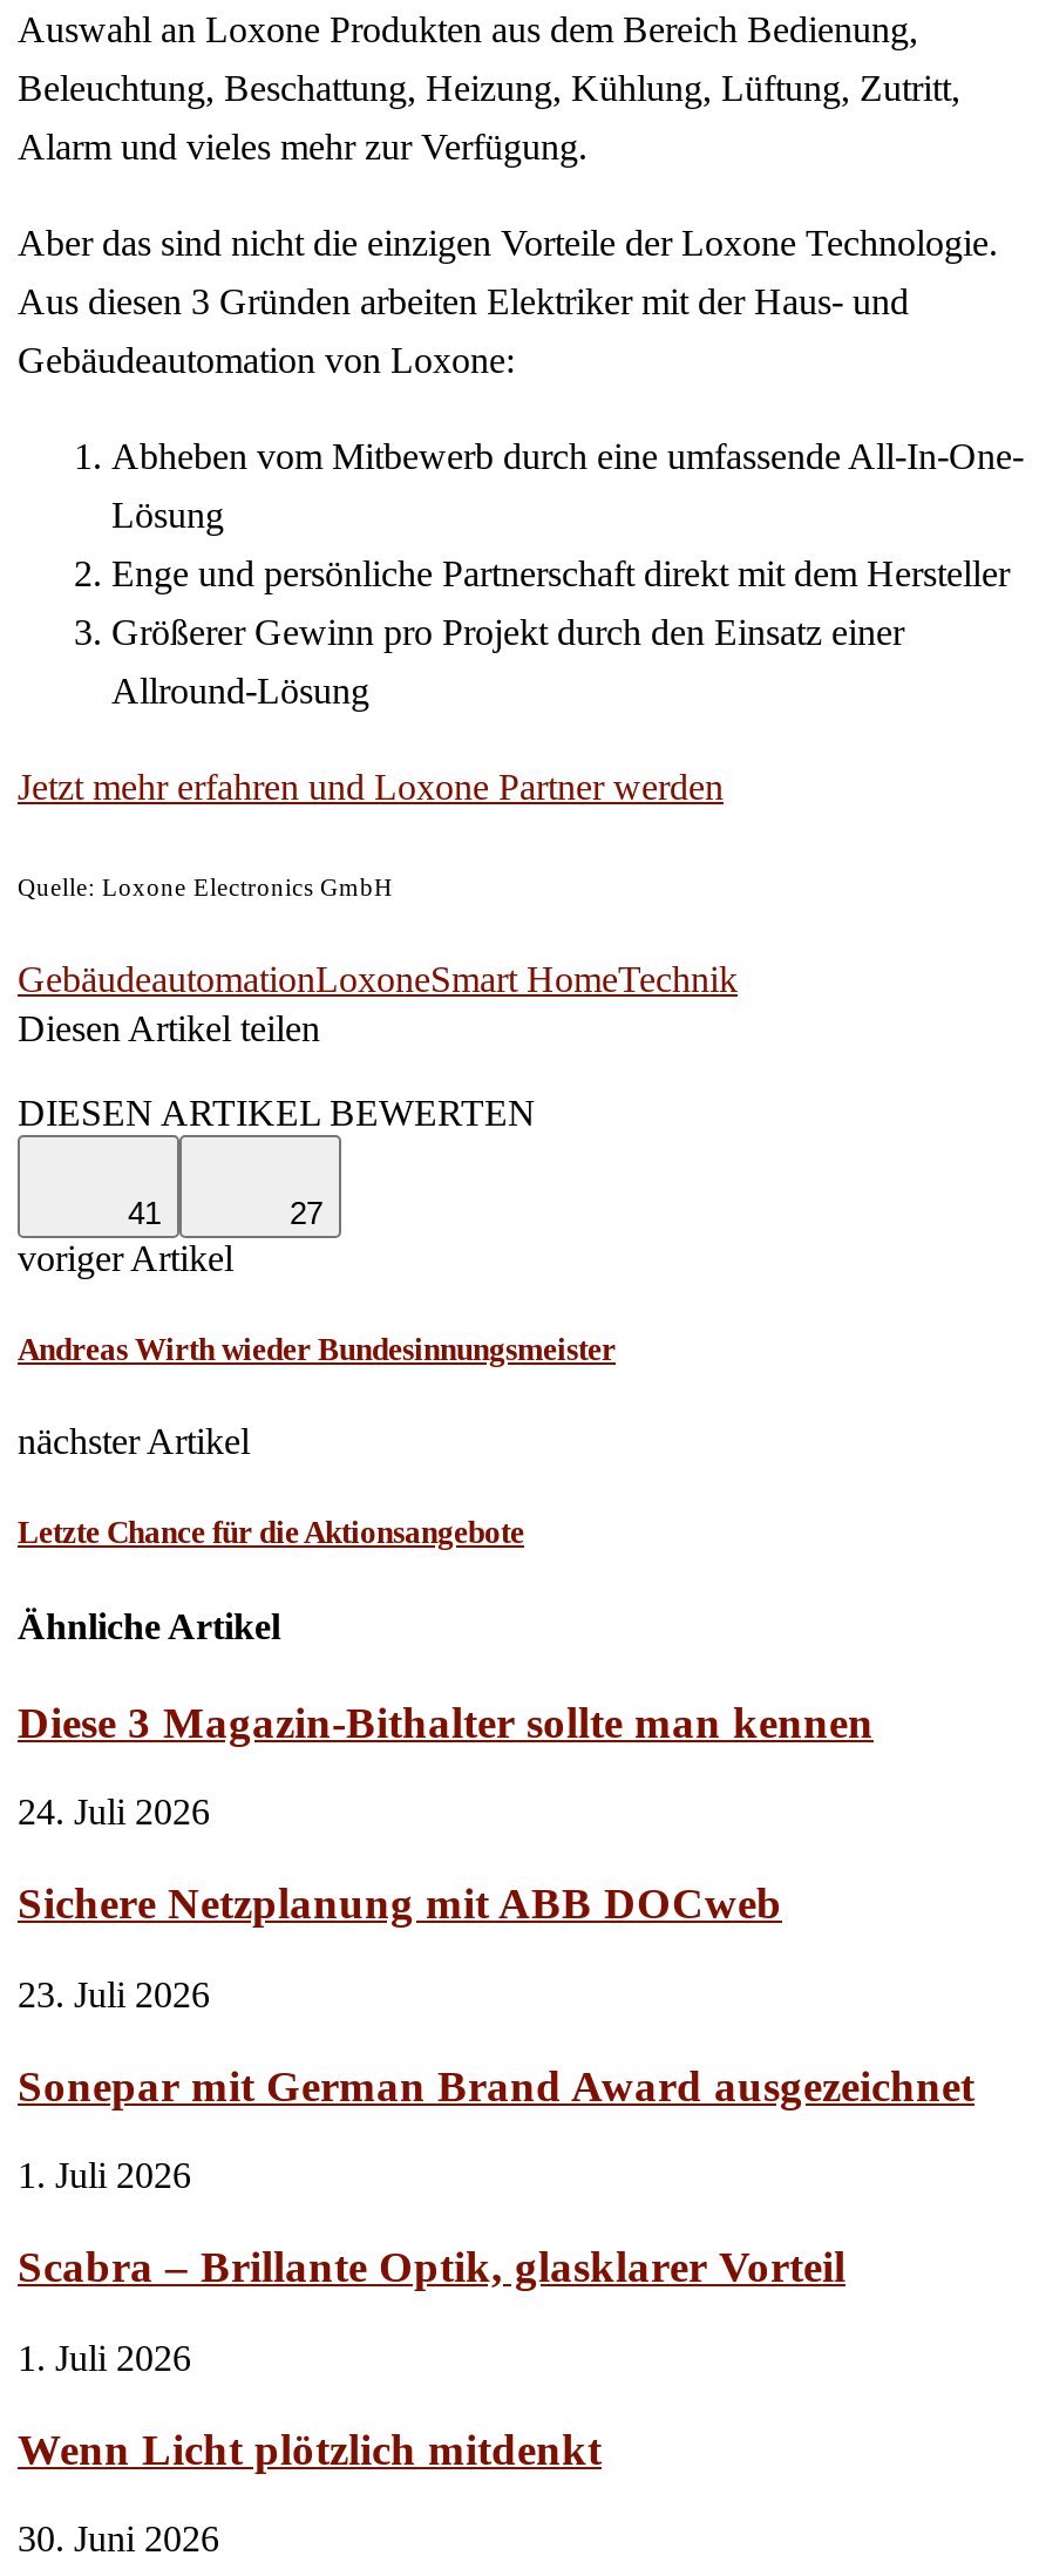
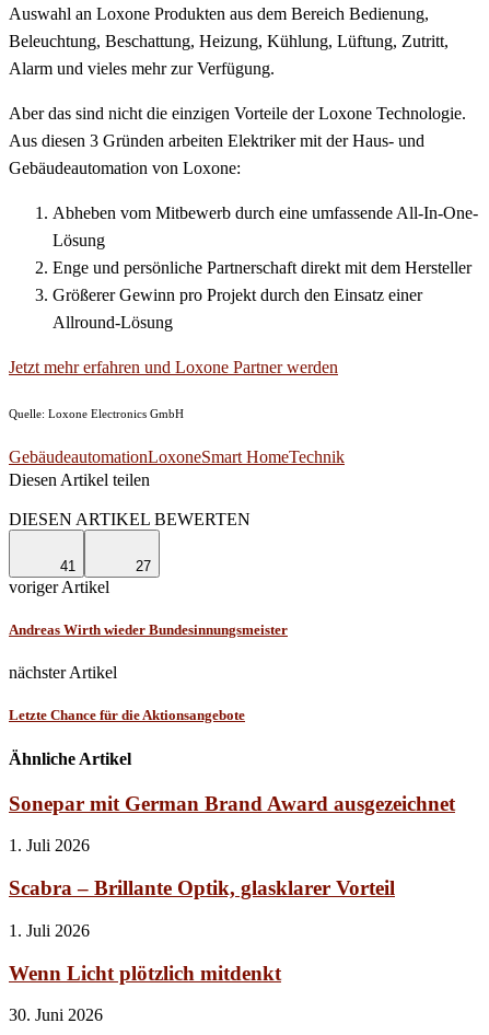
- Diese 3 Magazin-Bithalter sollte man kennen
- 24. Juli 2026
- Sichere Netzplanung mit ABB DOCweb
- 23. Juli 2026
